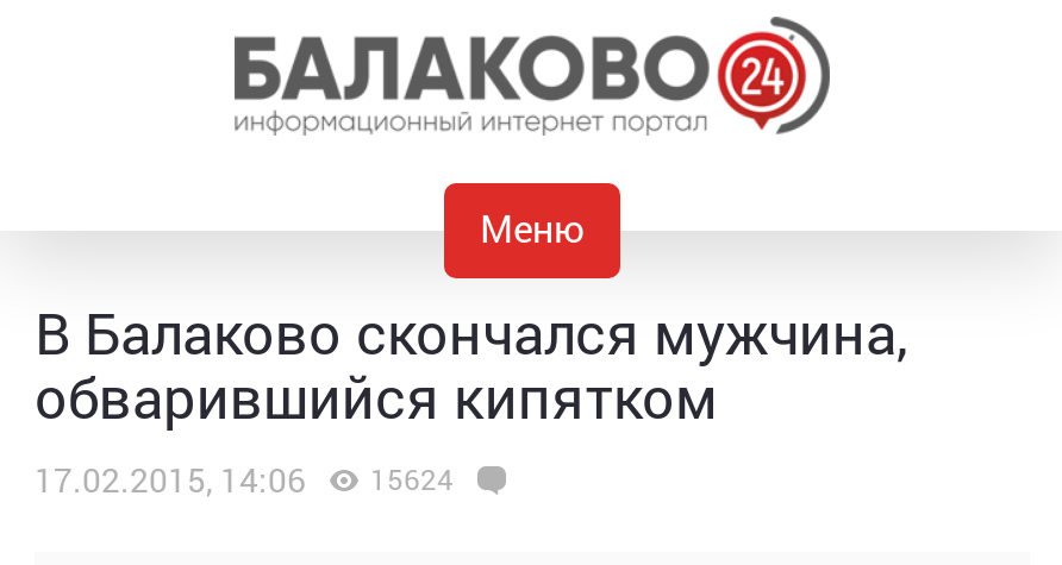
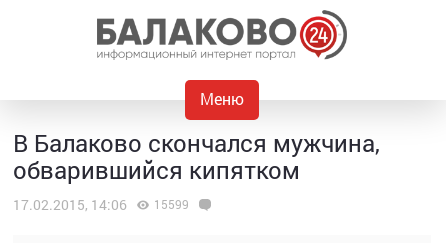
- 17.02.2015, 14:06 15624
+ 17.02.2015, 14:06 15599
